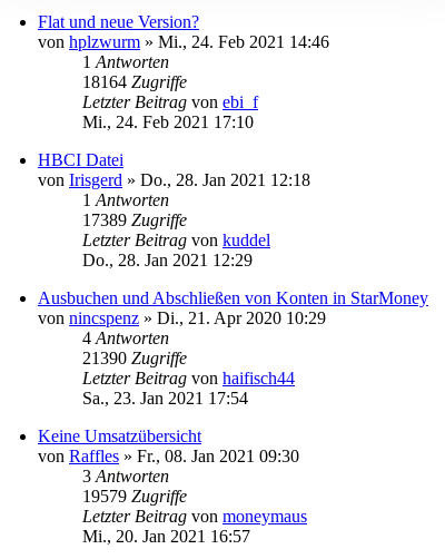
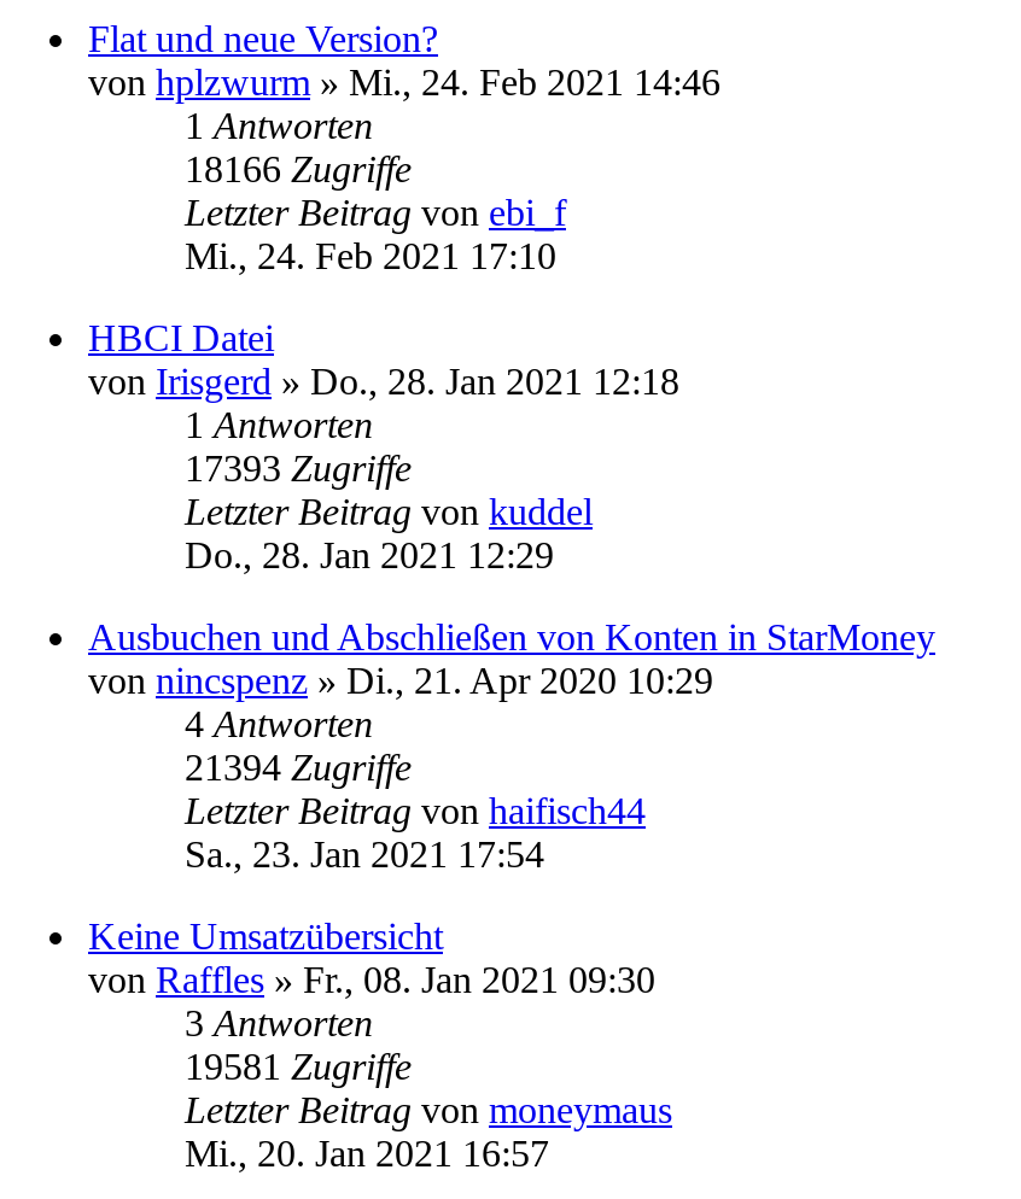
- 18164 Zugriffe
+ 18166 Zugriffe

- 17389 Zugriffe
+ 17393 Zugriffe

- 21390 Zugriffe
+ 21394 Zugriffe

- 19579 Zugriffe
+ 19581 Zugriffe
